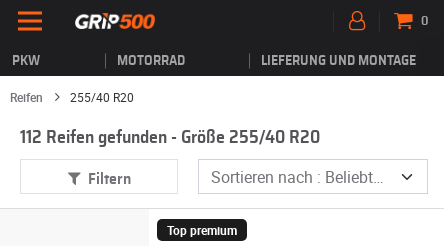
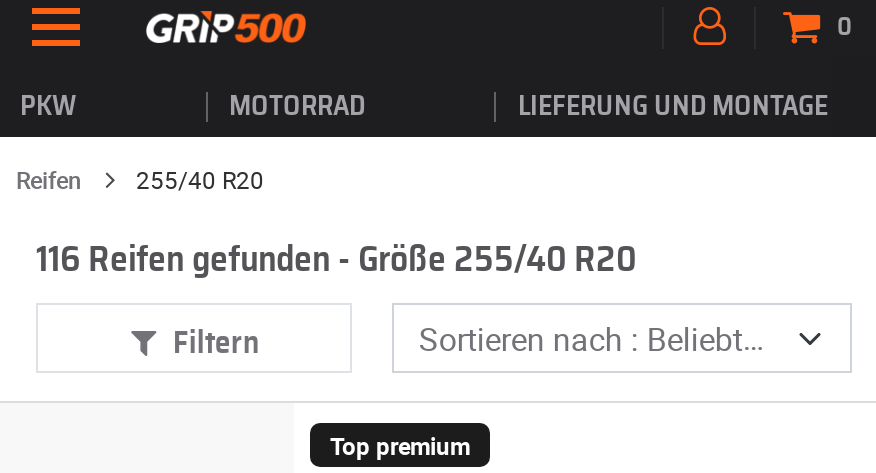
- 112 Reifen gefunden - Größe 255/40 R20
+ 116 Reifen gefunden - Größe 255/40 R20
